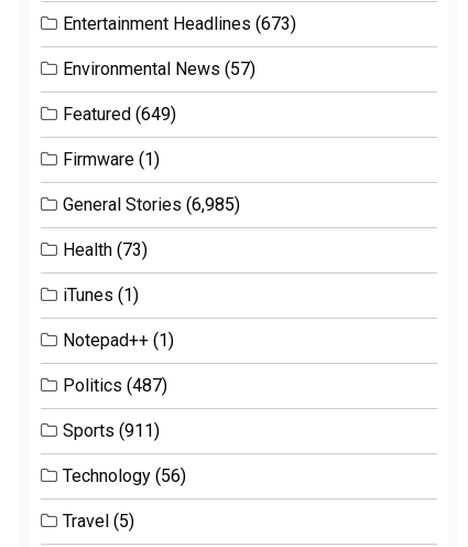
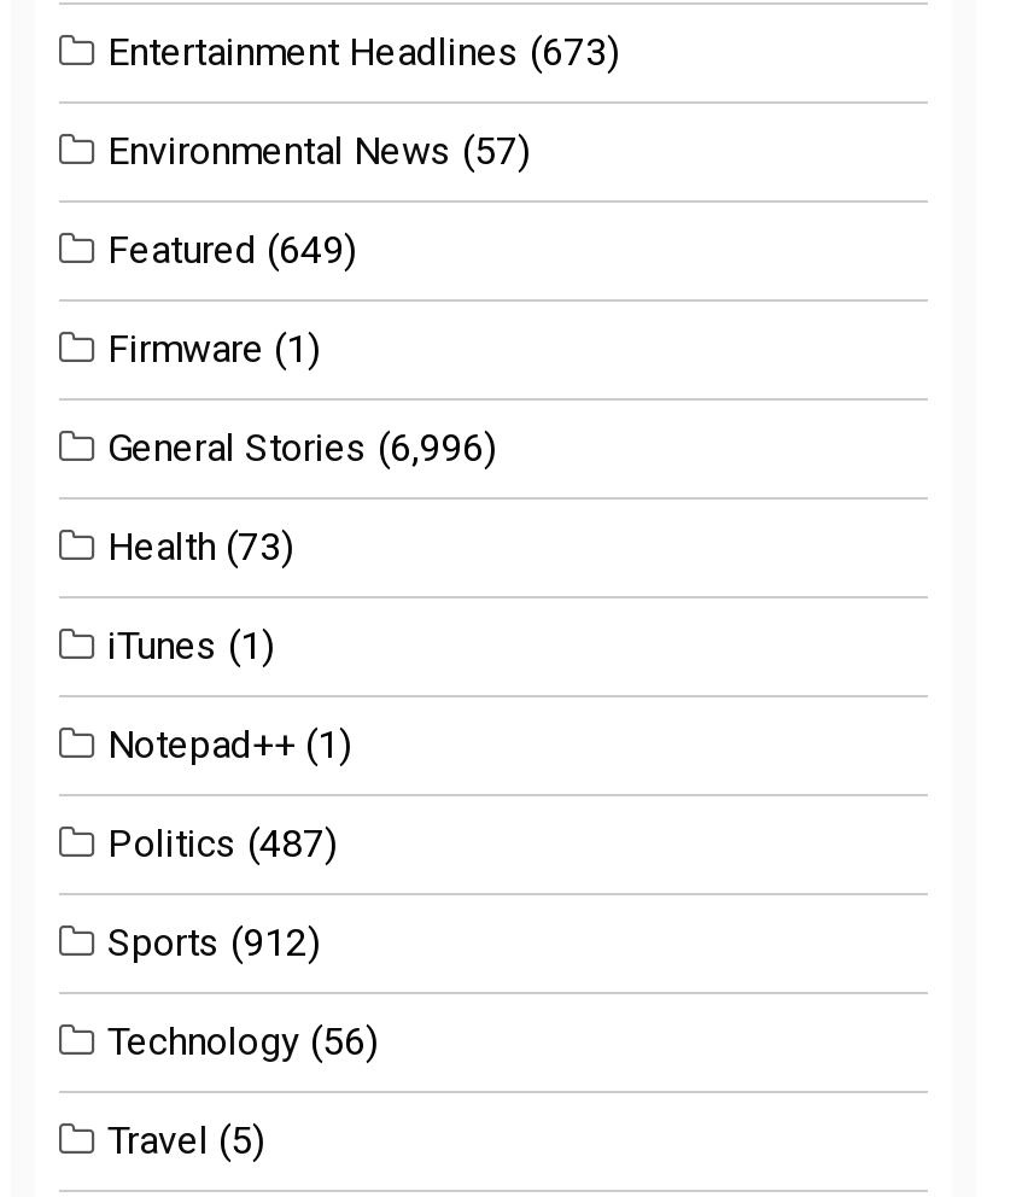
- General Stories (6,985)
+ General Stories (6,996)

- Sports (911)
+ Sports (912)
